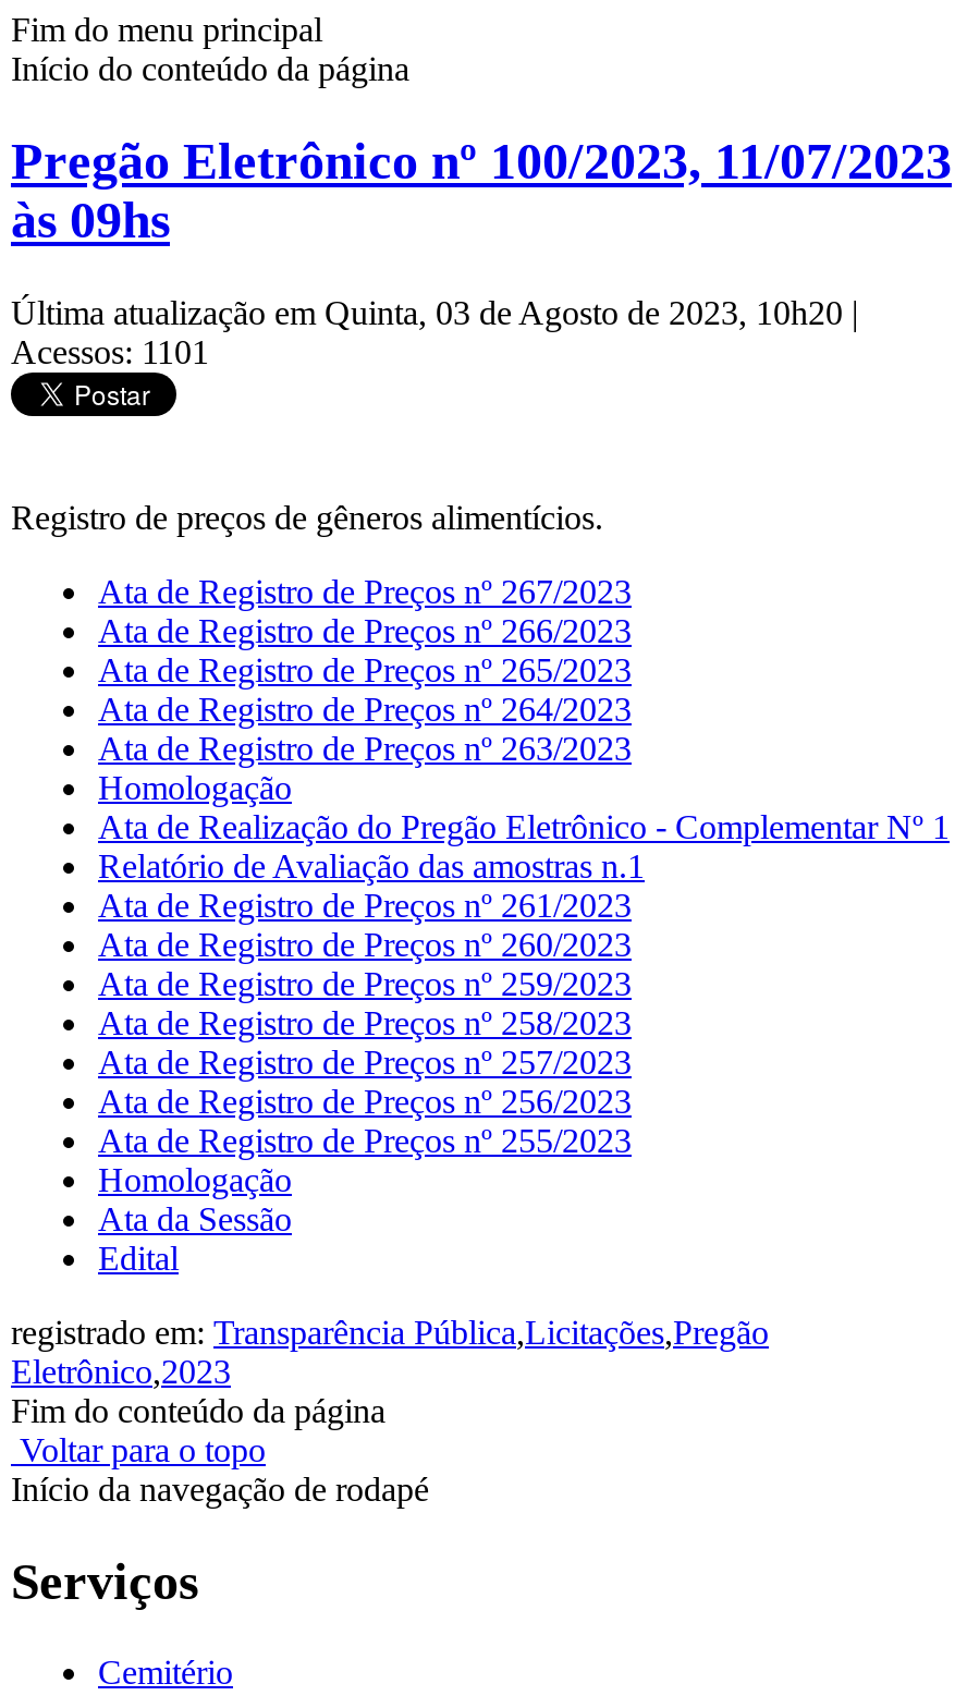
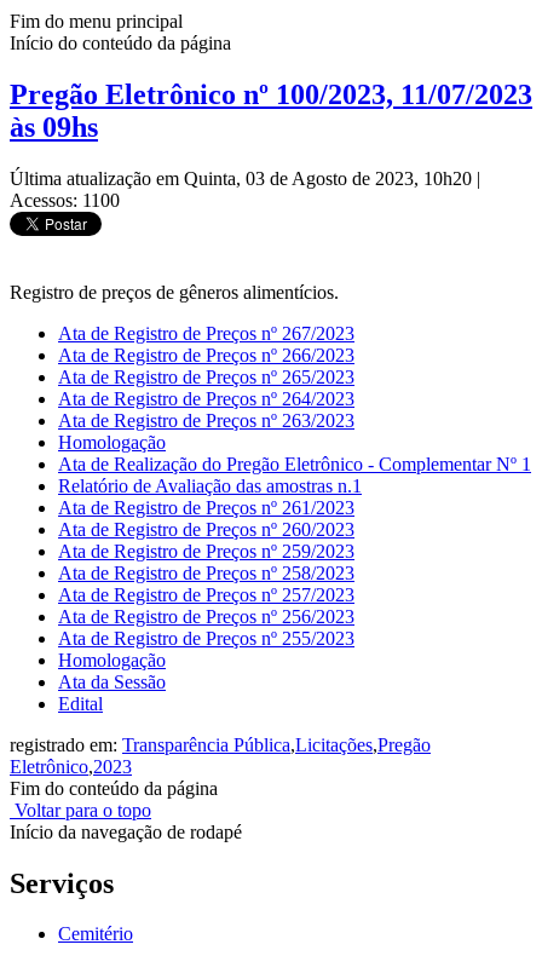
- Acessos: 1101
+ Acessos: 1100
